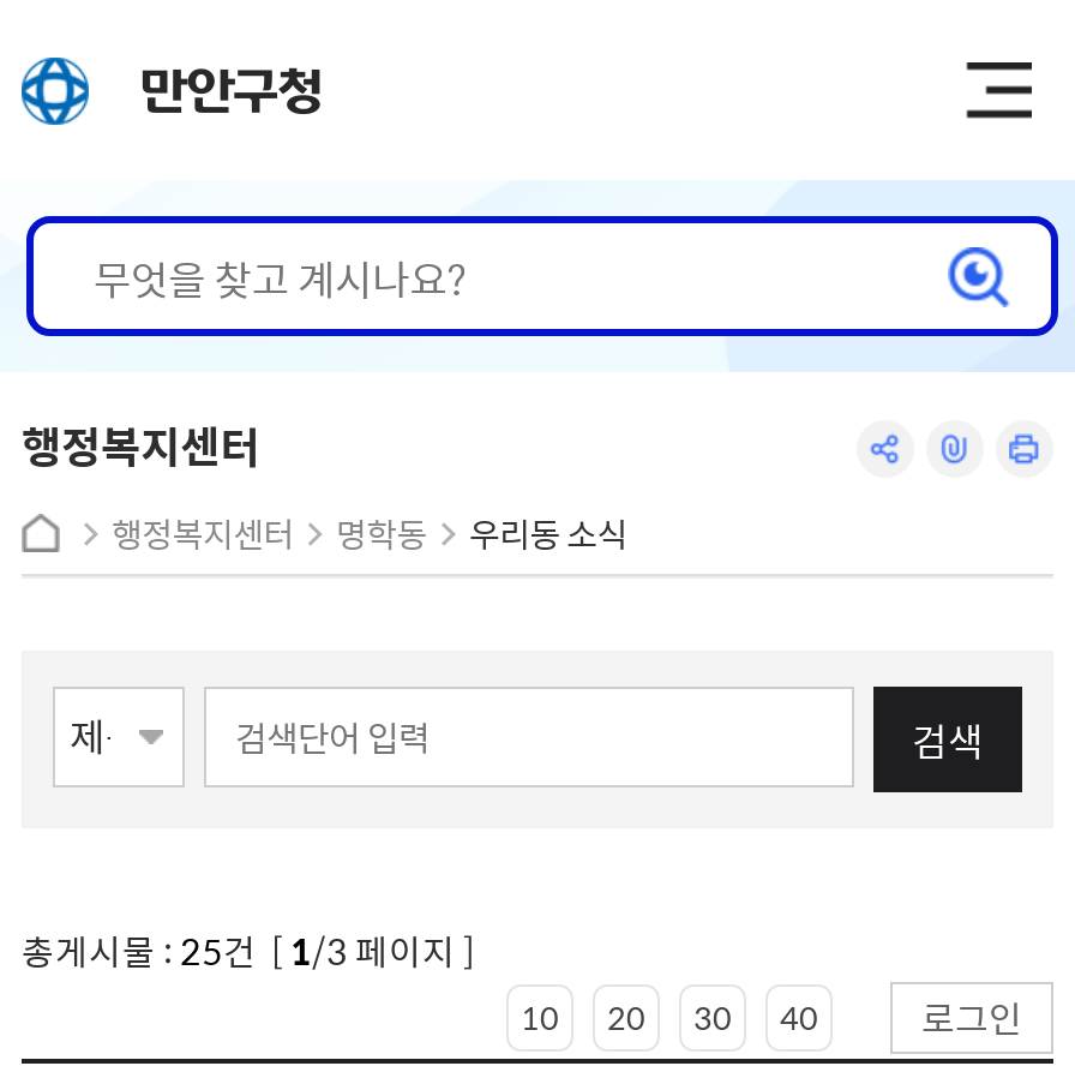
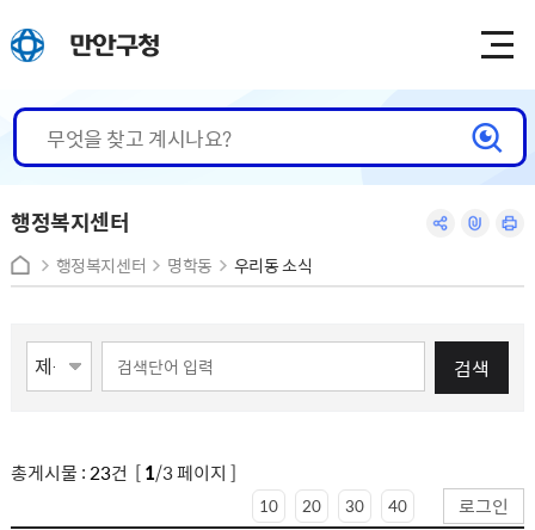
- 총게시물 : 25건 [1/3 페이지 ]
+ 총게시물 : 23건 [1/3 페이지 ]
